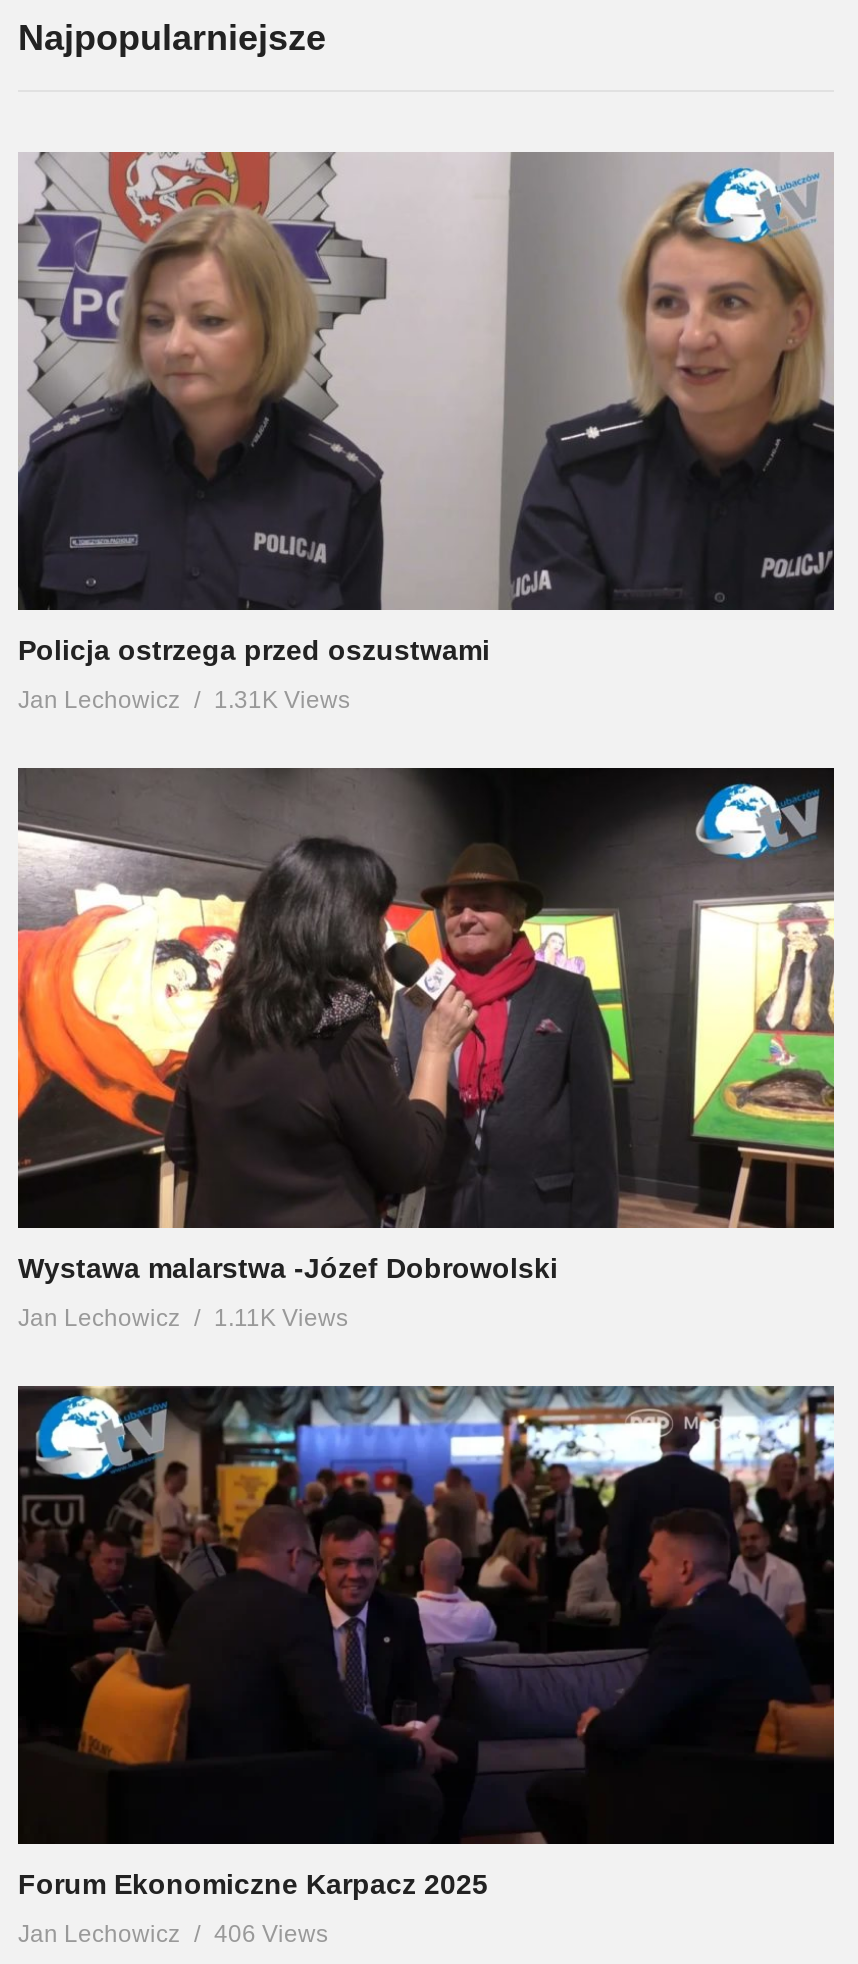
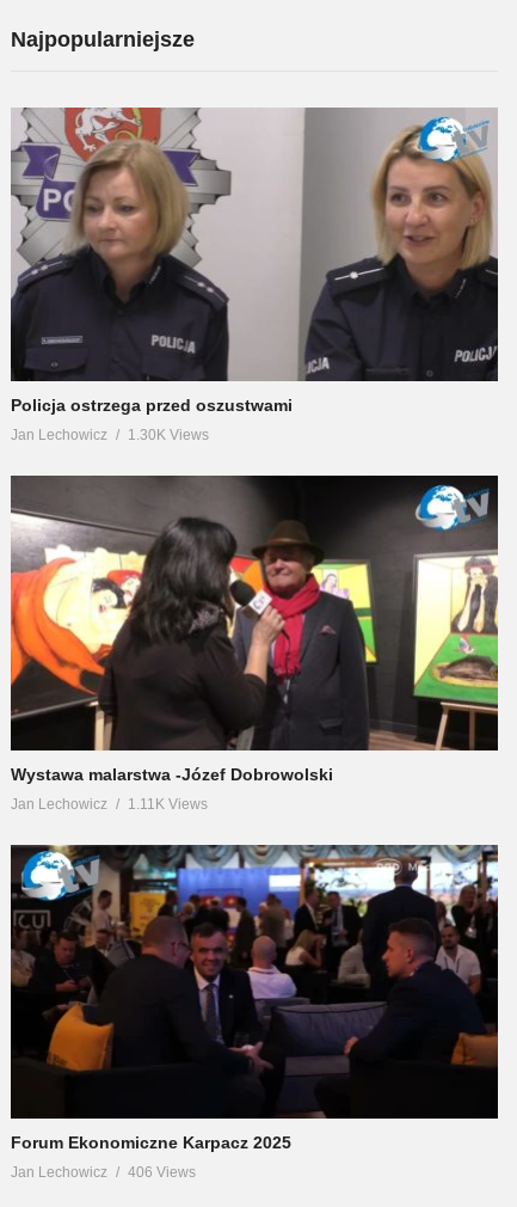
- Jan Lechowicz 1.31K Views
+ Jan Lechowicz 1.30K Views
